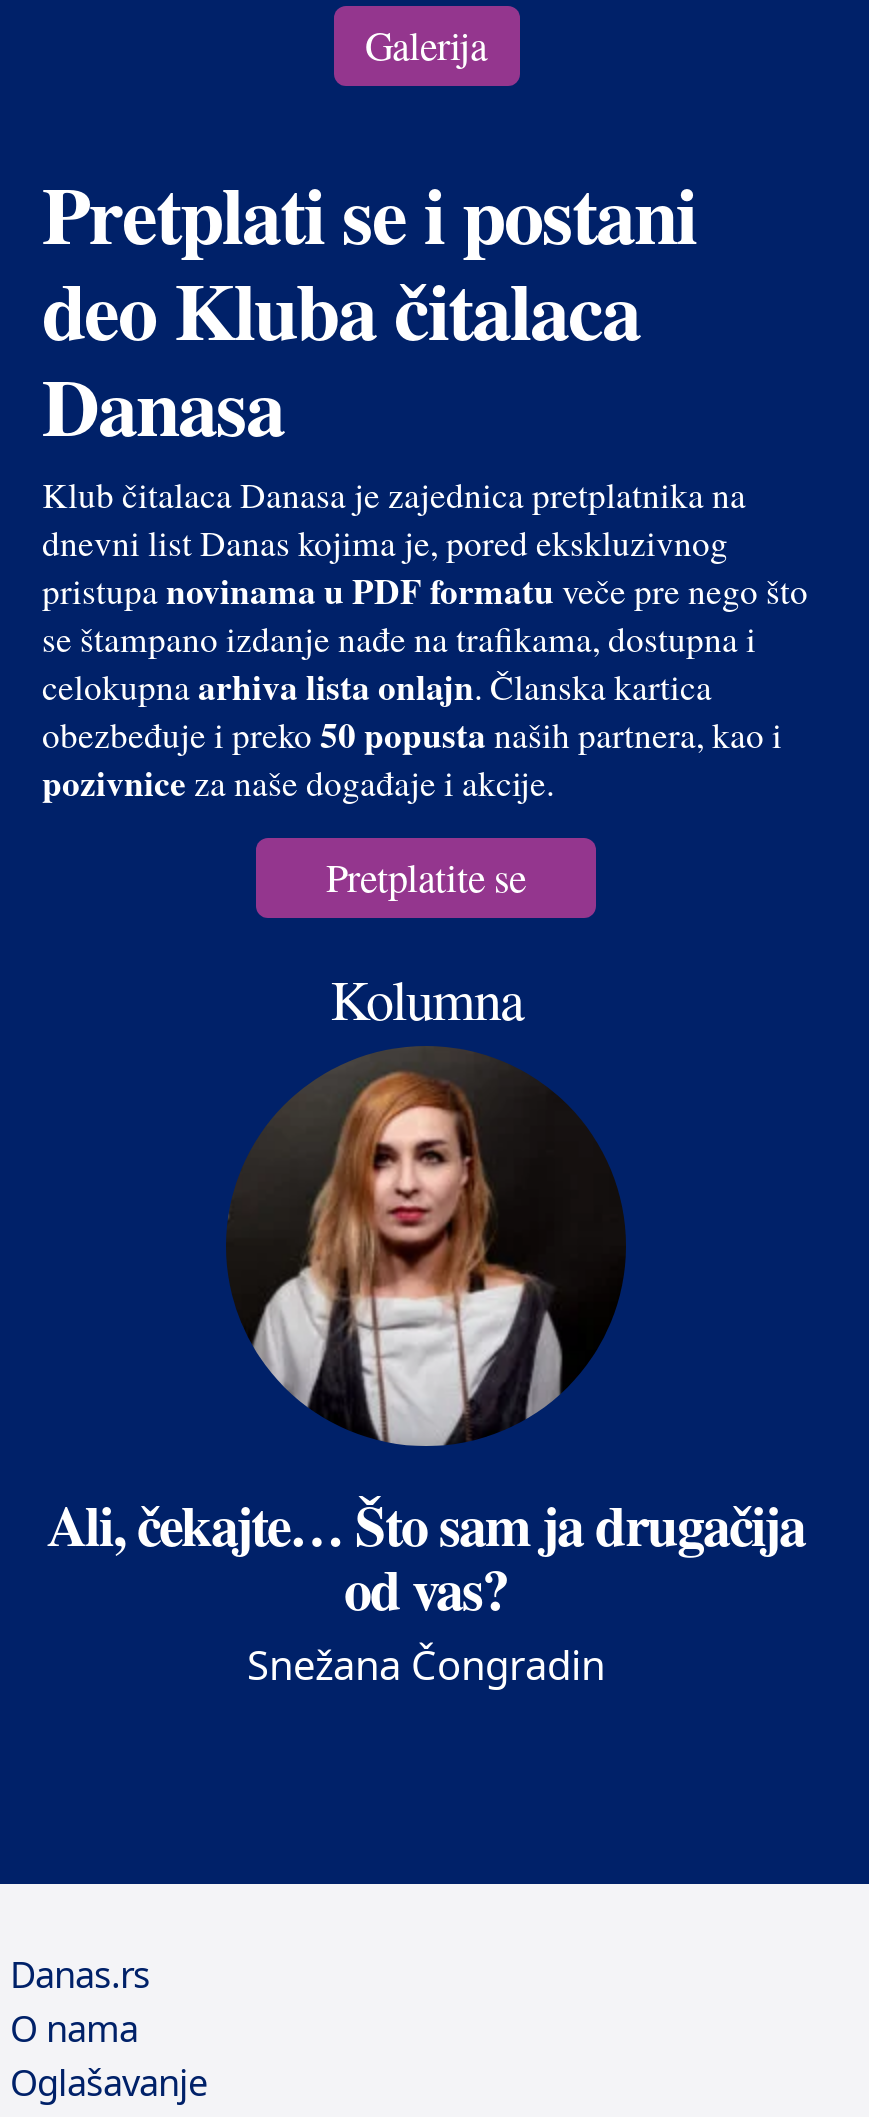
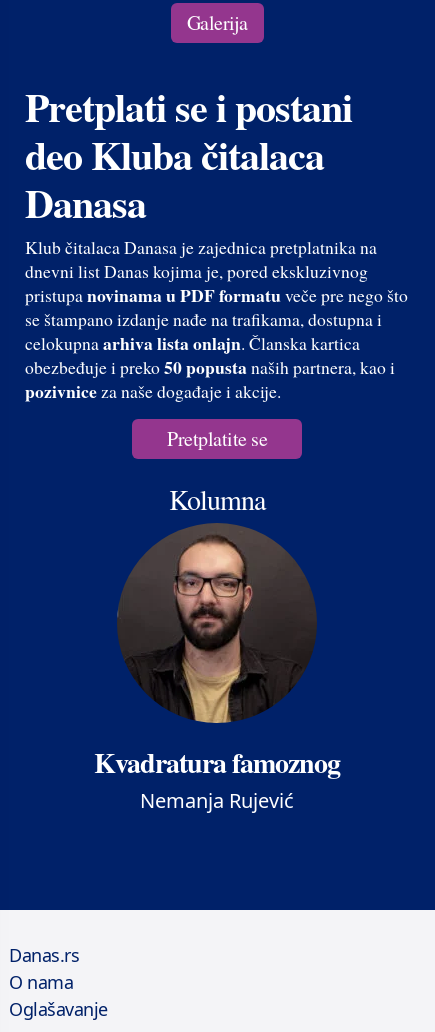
- [image]
- Ali, čekajte… Što sam ja drugačija
- od vas?
- Snežana Čongradin
+ [image]
+ Kvadratura famoznog
+ Nemanja Rujević
